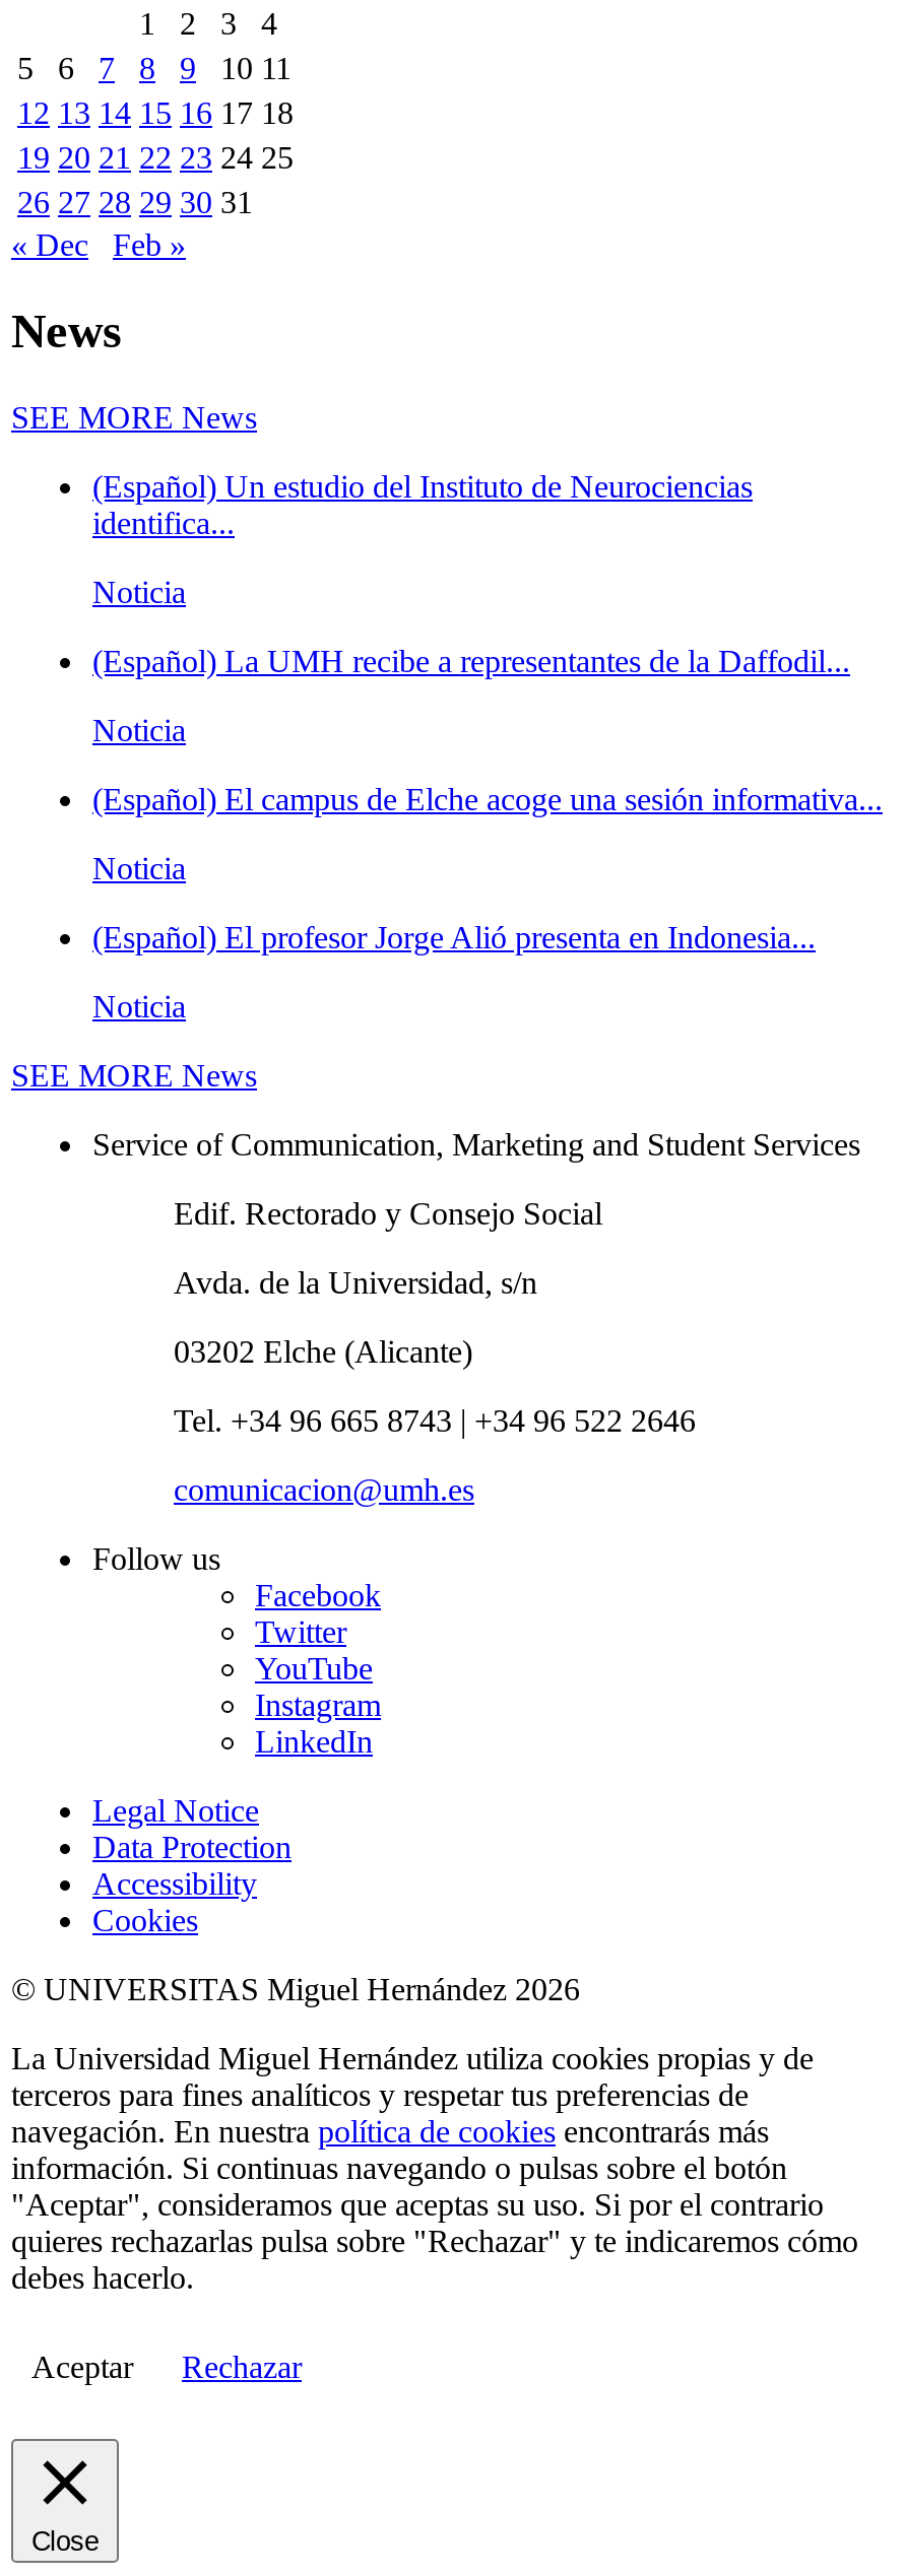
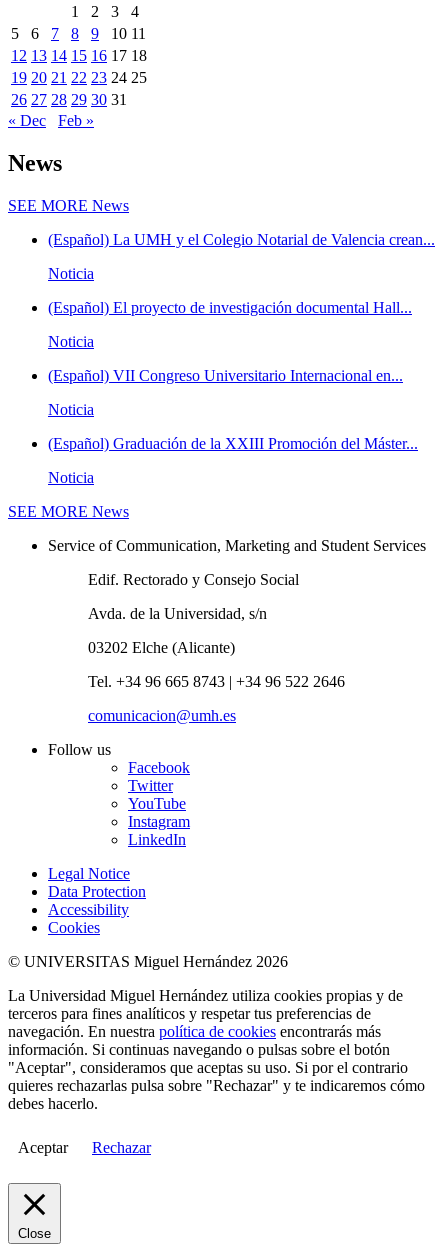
- (Español) Un estudio del Instituto de Neurociencias
- identifica...
+ (Español) La UMH y el Colegio Notarial de Valencia crean...

- (Español) La UMH recibe a representantes de la Daffodil...
+ (Español) El proyecto de investigación documental Hall...

- (Español) El campus de Elche acoge una sesión informativa...
+ (Español) VII Congreso Universitario Internacional en...

- (Español) El profesor Jorge Alió presenta en Indonesia...
+ (Español) Graduación de la XXIII Promoción del Máster...
